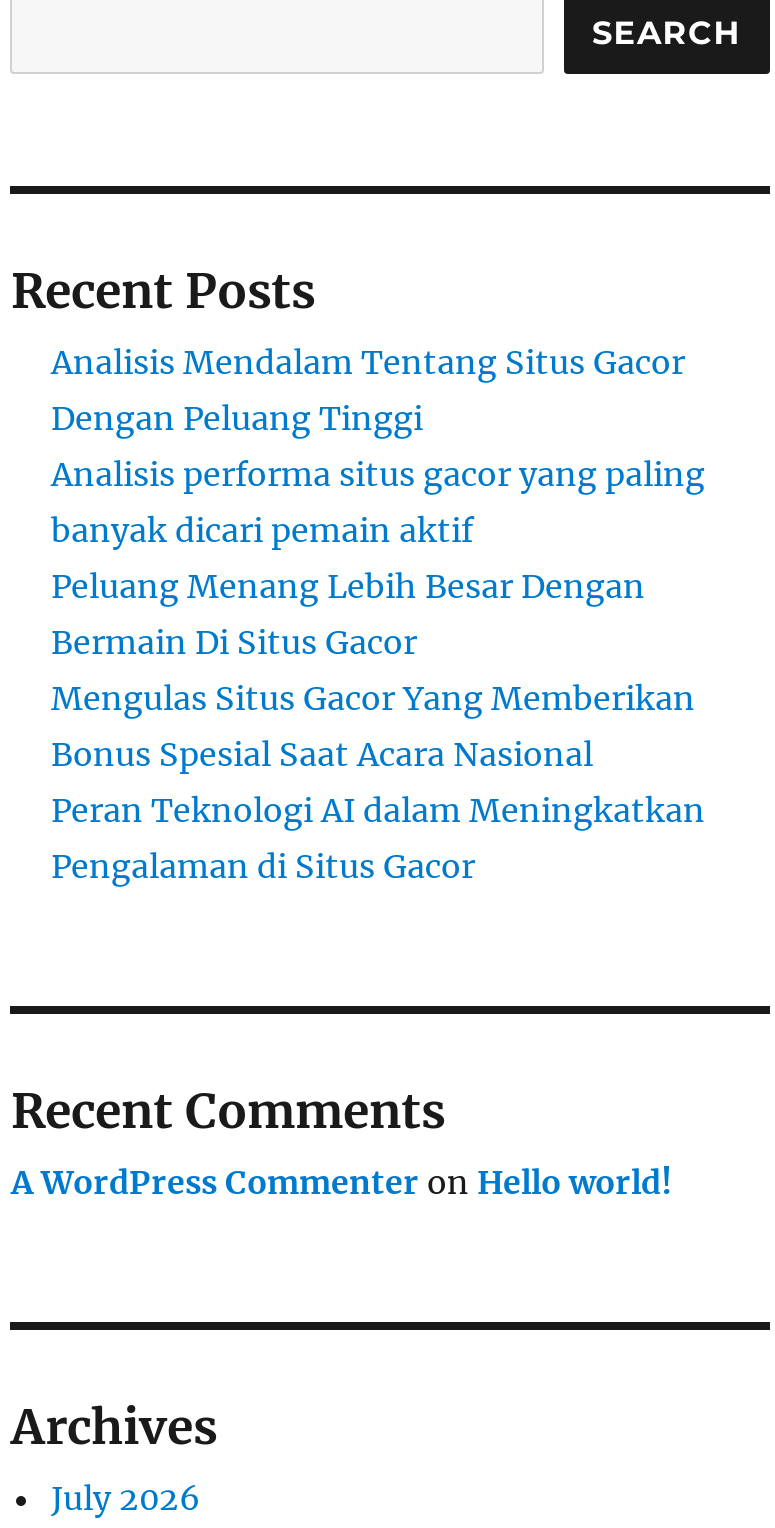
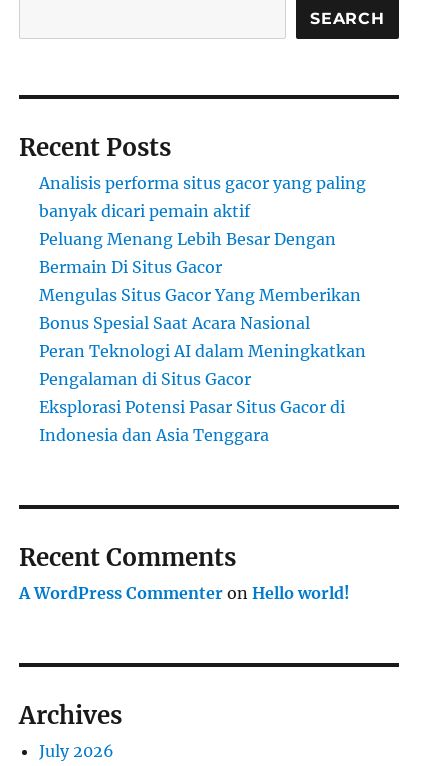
- Analisis Mendalam Tentang Situs Gacor
- Dengan Peluang Tinggi

moved up: Analisis performa situs gacor yang paling | banyak dicari pemain aktif | Peluang Menang Lebih Besar Dengan | Bermain Di Situs Gacor | Mengulas Situs Gacor Yang Memberikan | Bonus Spesial Saat Acara Nasional | Peran Teknologi AI dalam Meningkatkan | Pengalaman di Situs Gacor

+ Eksplorasi Potensi Pasar Situs Gacor di
+ Indonesia dan Asia Tenggara
